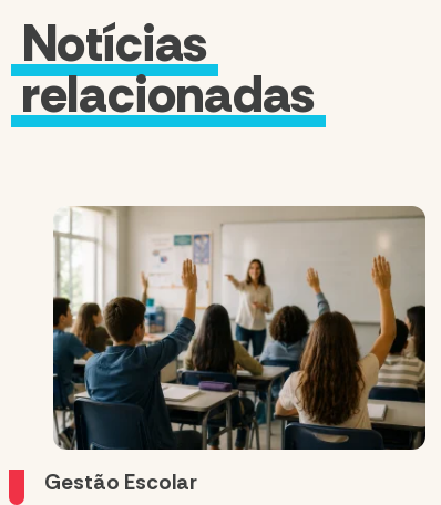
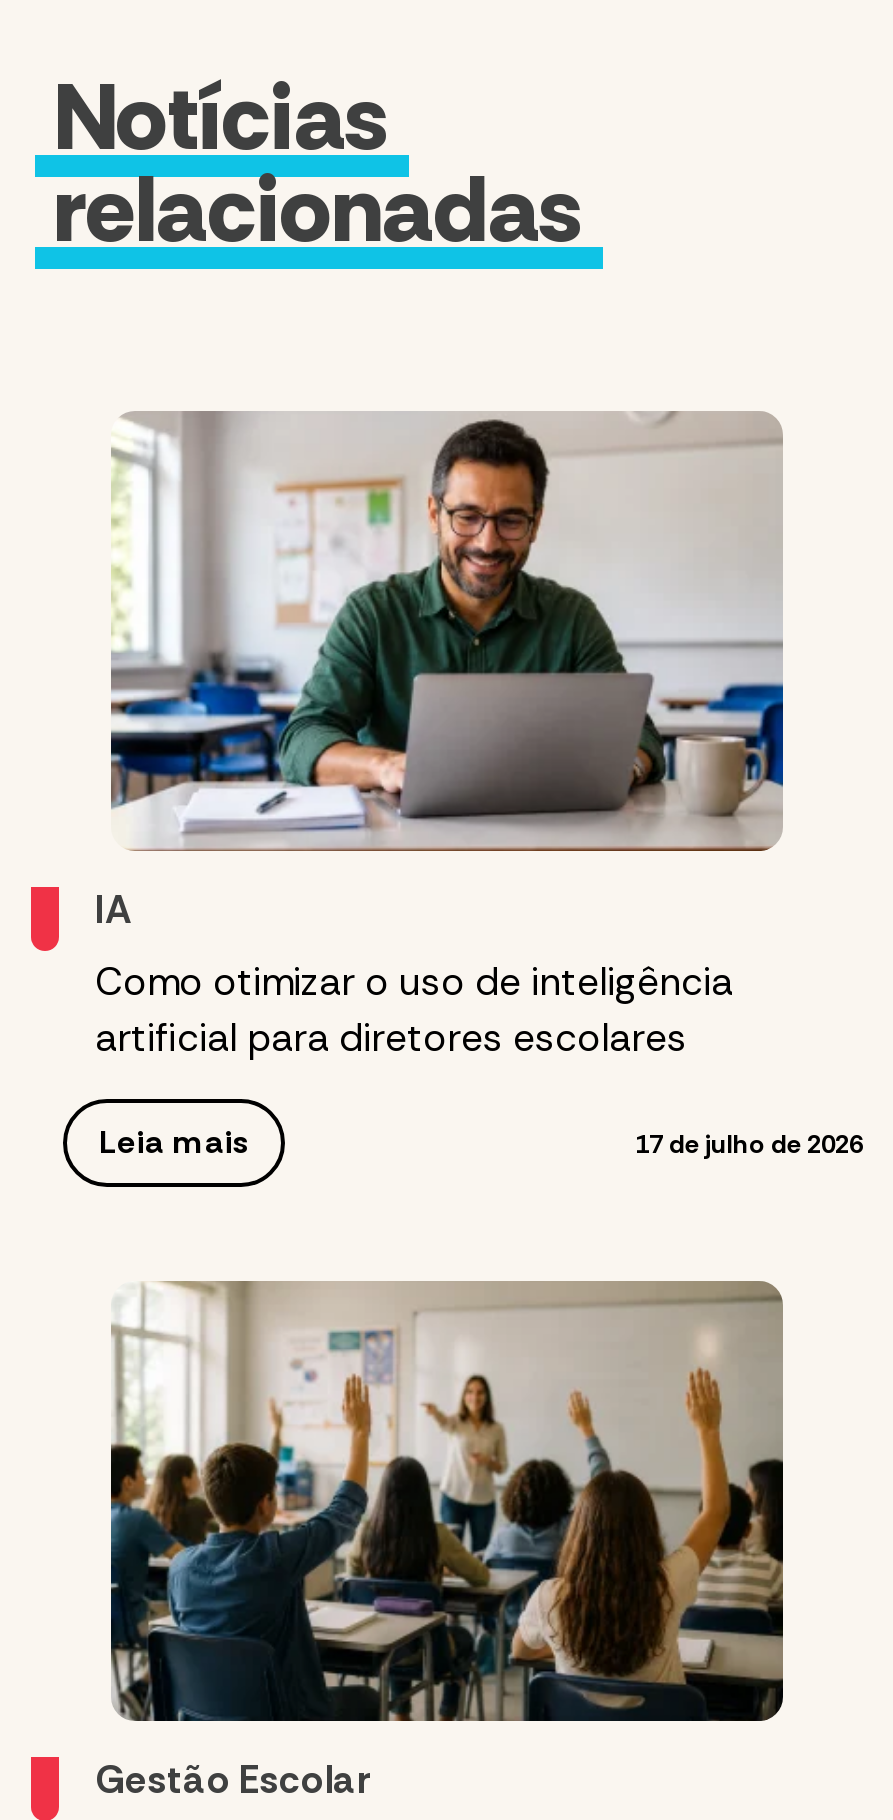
+ [image]
+ IA
+ Como otimizar o uso de inteligência
+ artificial para diretores escolares
+ Leia mais
+ 17 de julho de 2026
